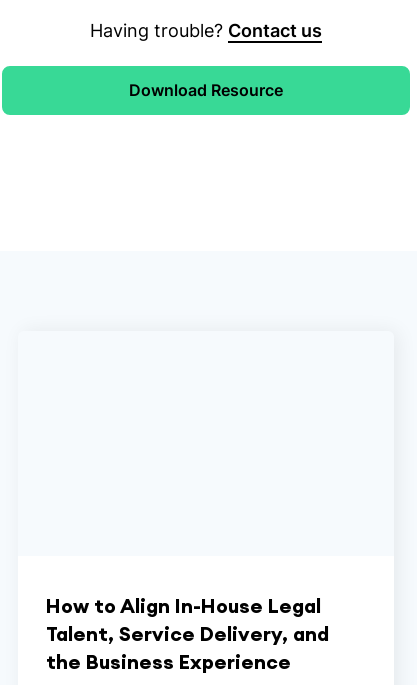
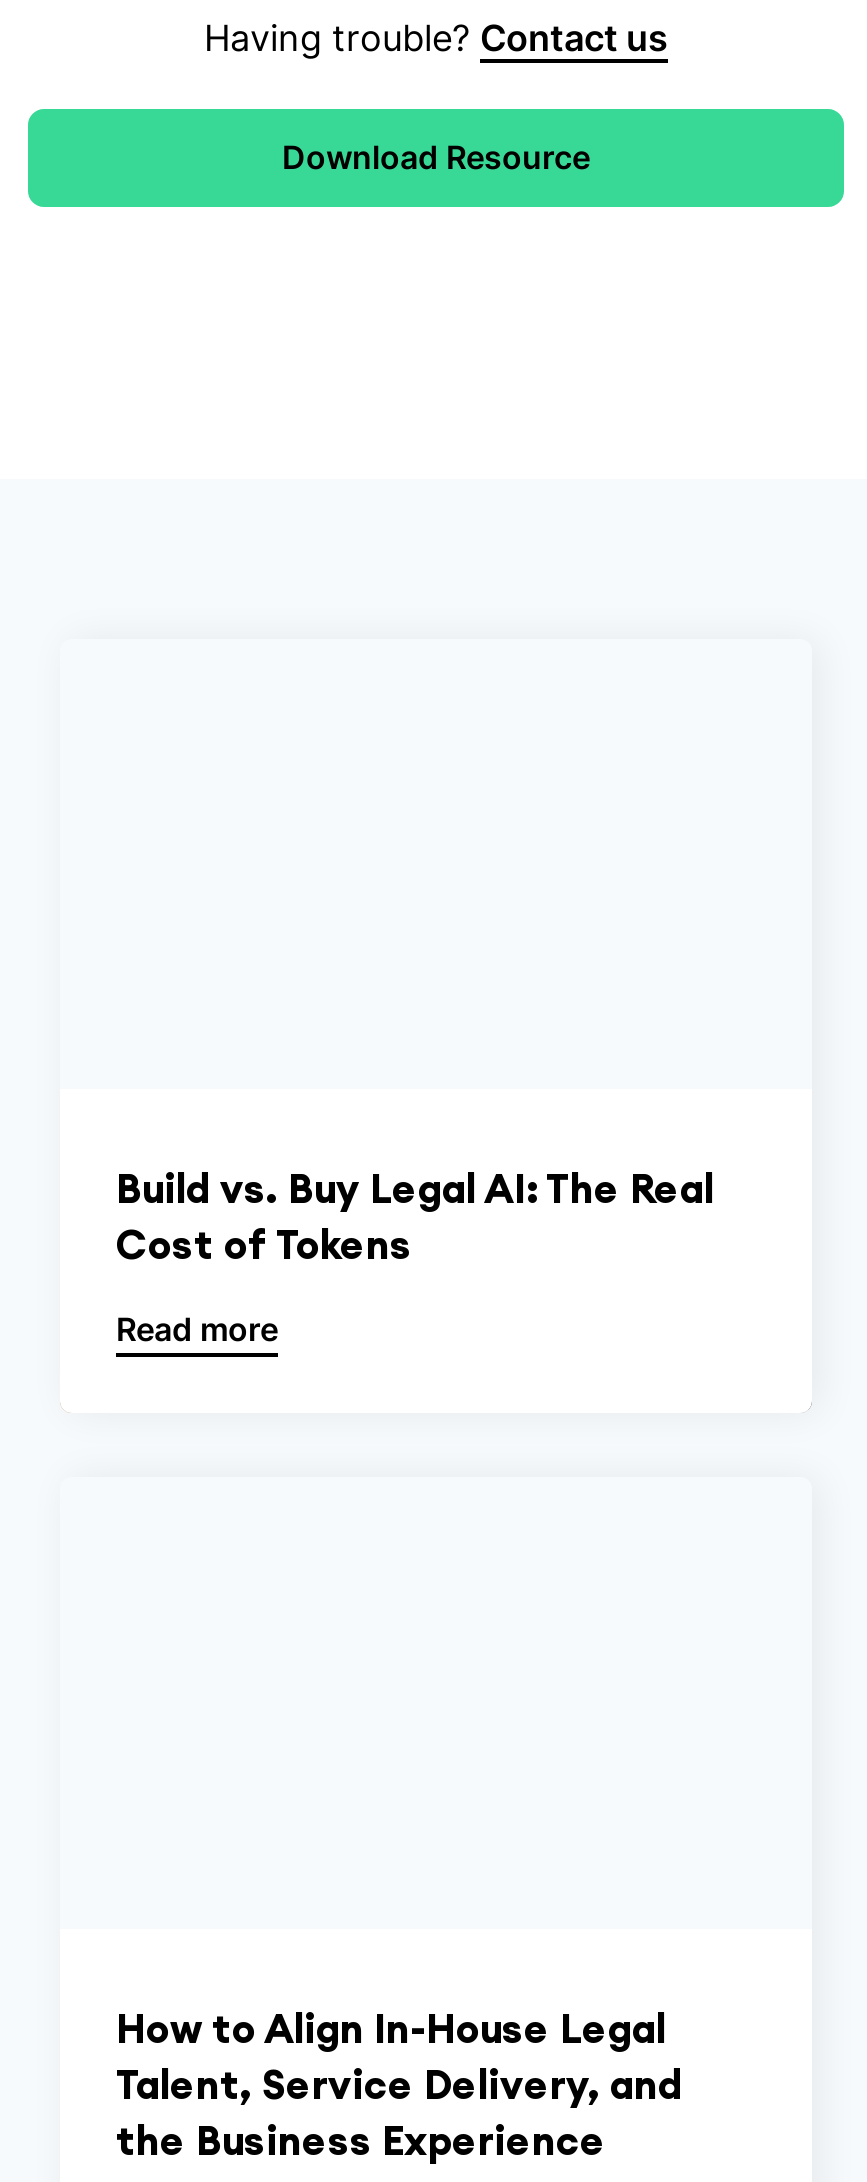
+ Build vs. Buy Legal AI: The Real
+ Cost of Tokens
+ Read more
